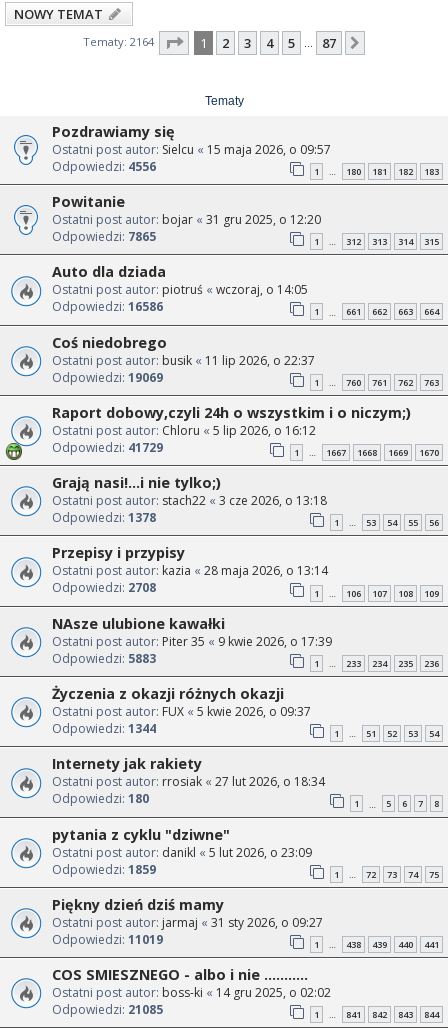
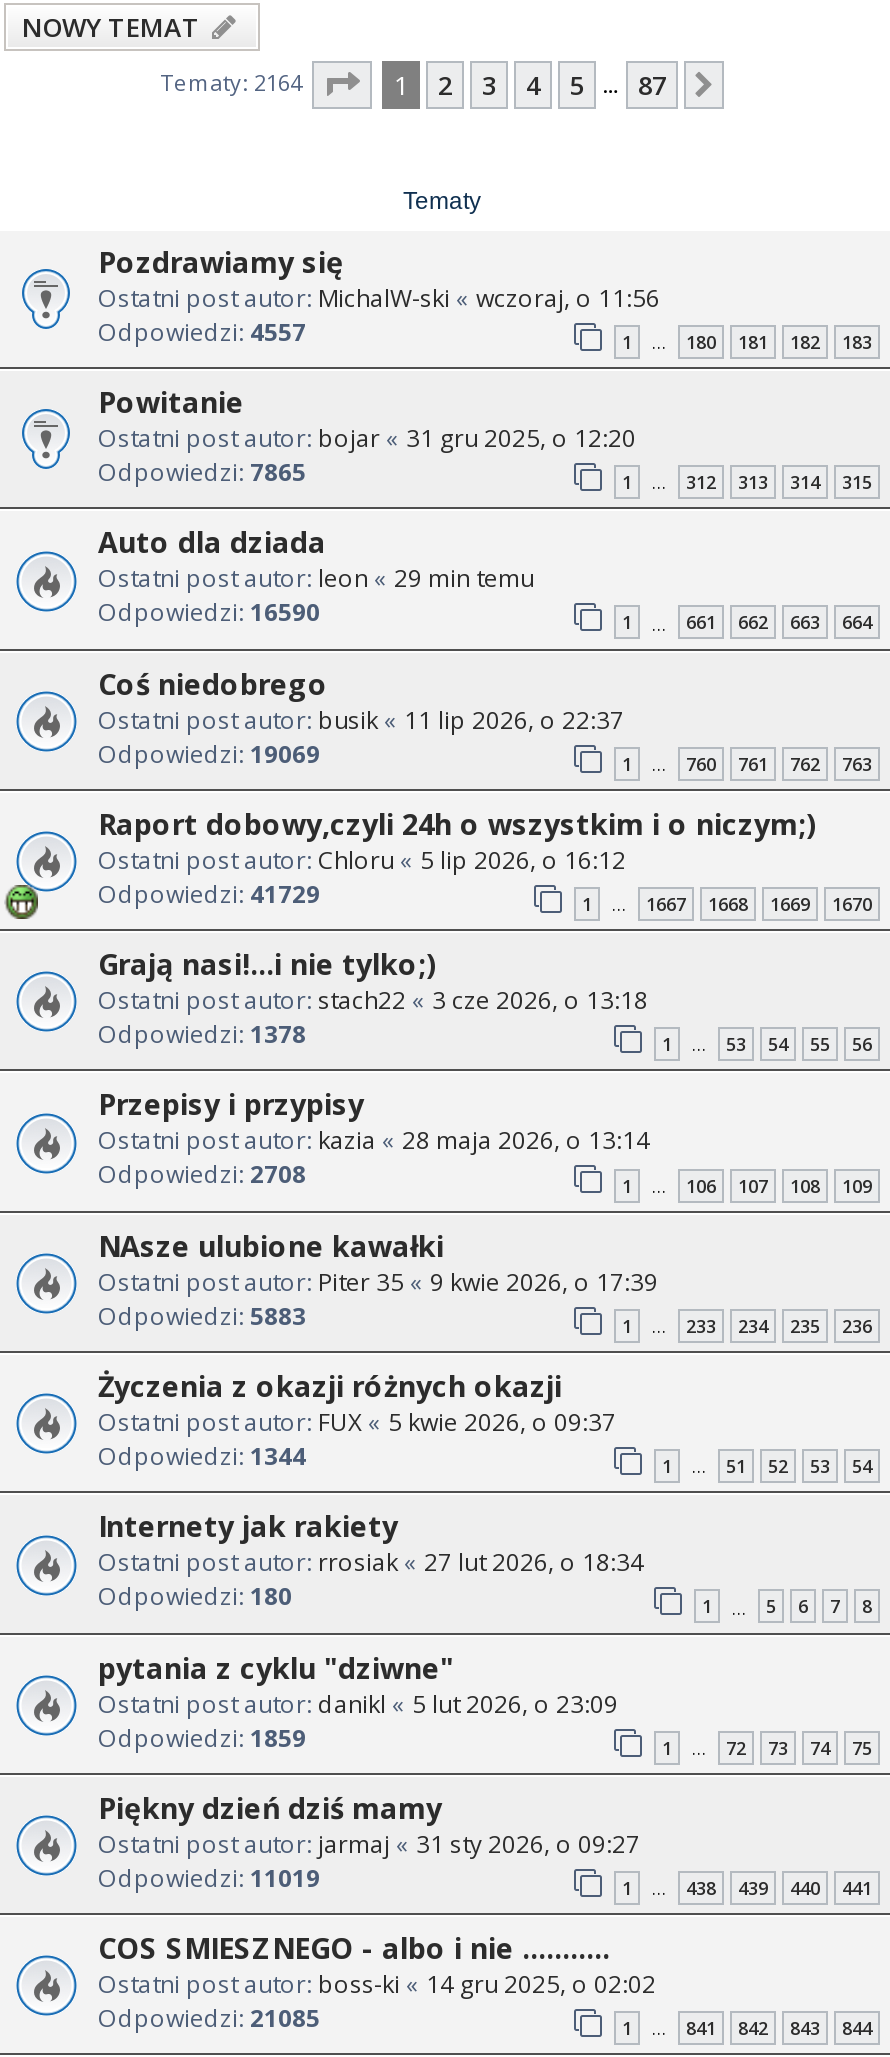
- Ostatni post autor: Sielcu «15 maja 2026, o 09:57
- Odpowiedzi: 4556
+ Ostatni post autor: MichalW-ski «wczoraj, o 11:56
+ Odpowiedzi: 4557

- Ostatni post autor: piotruś «wczoraj, o 14:05
+ Ostatni post autor: leon «29 min temu

- Odpowiedzi: 16586
+ Odpowiedzi: 16590
